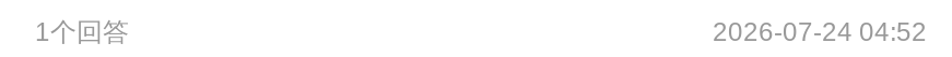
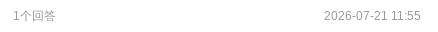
- 2026-07-24 04:52
+ 2026-07-21 11:55
